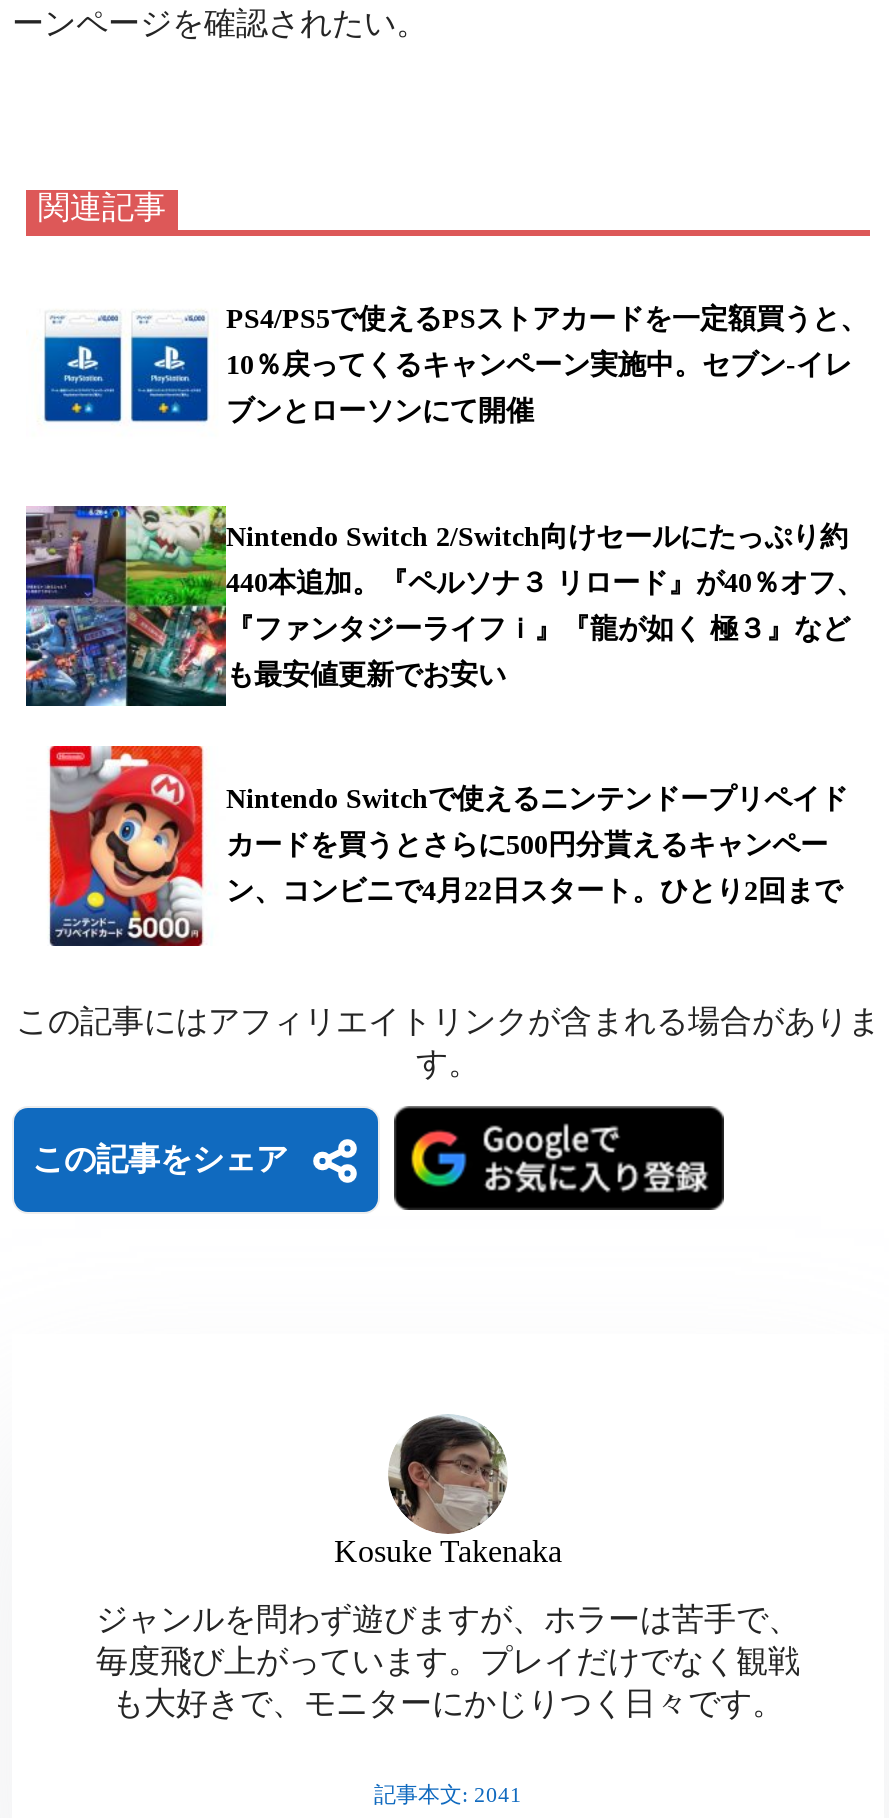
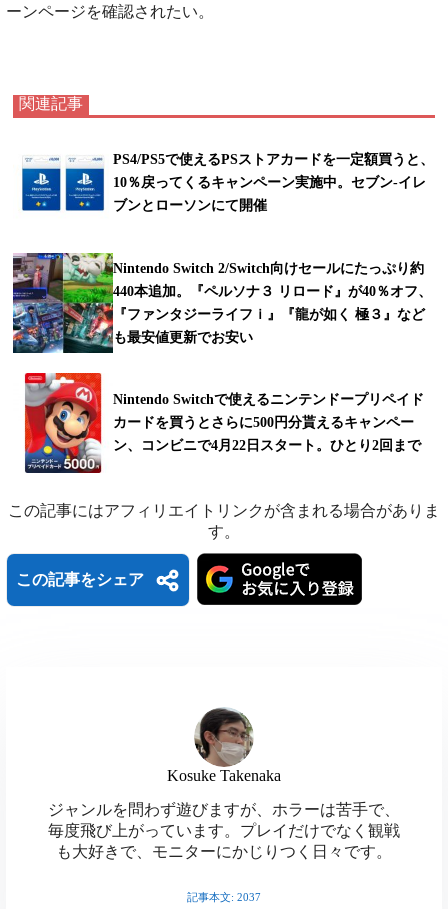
- 記事本文: 2041
+ 記事本文: 2037
